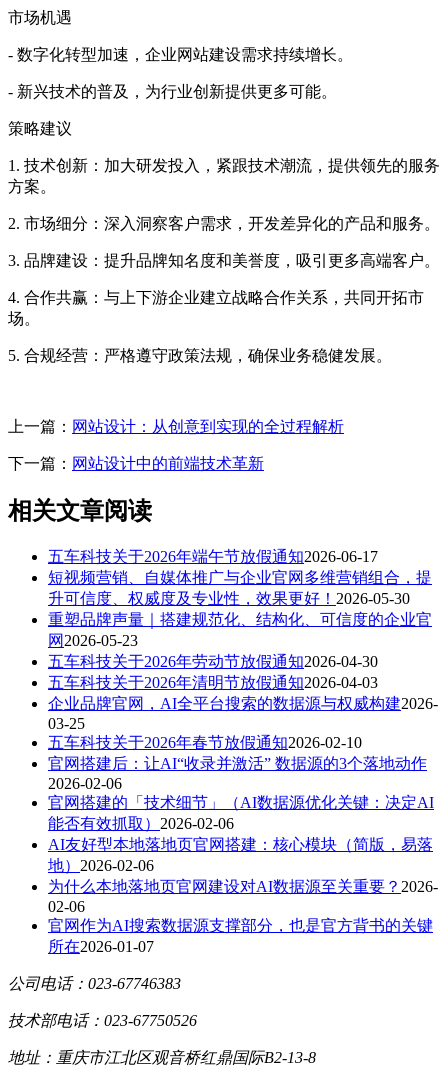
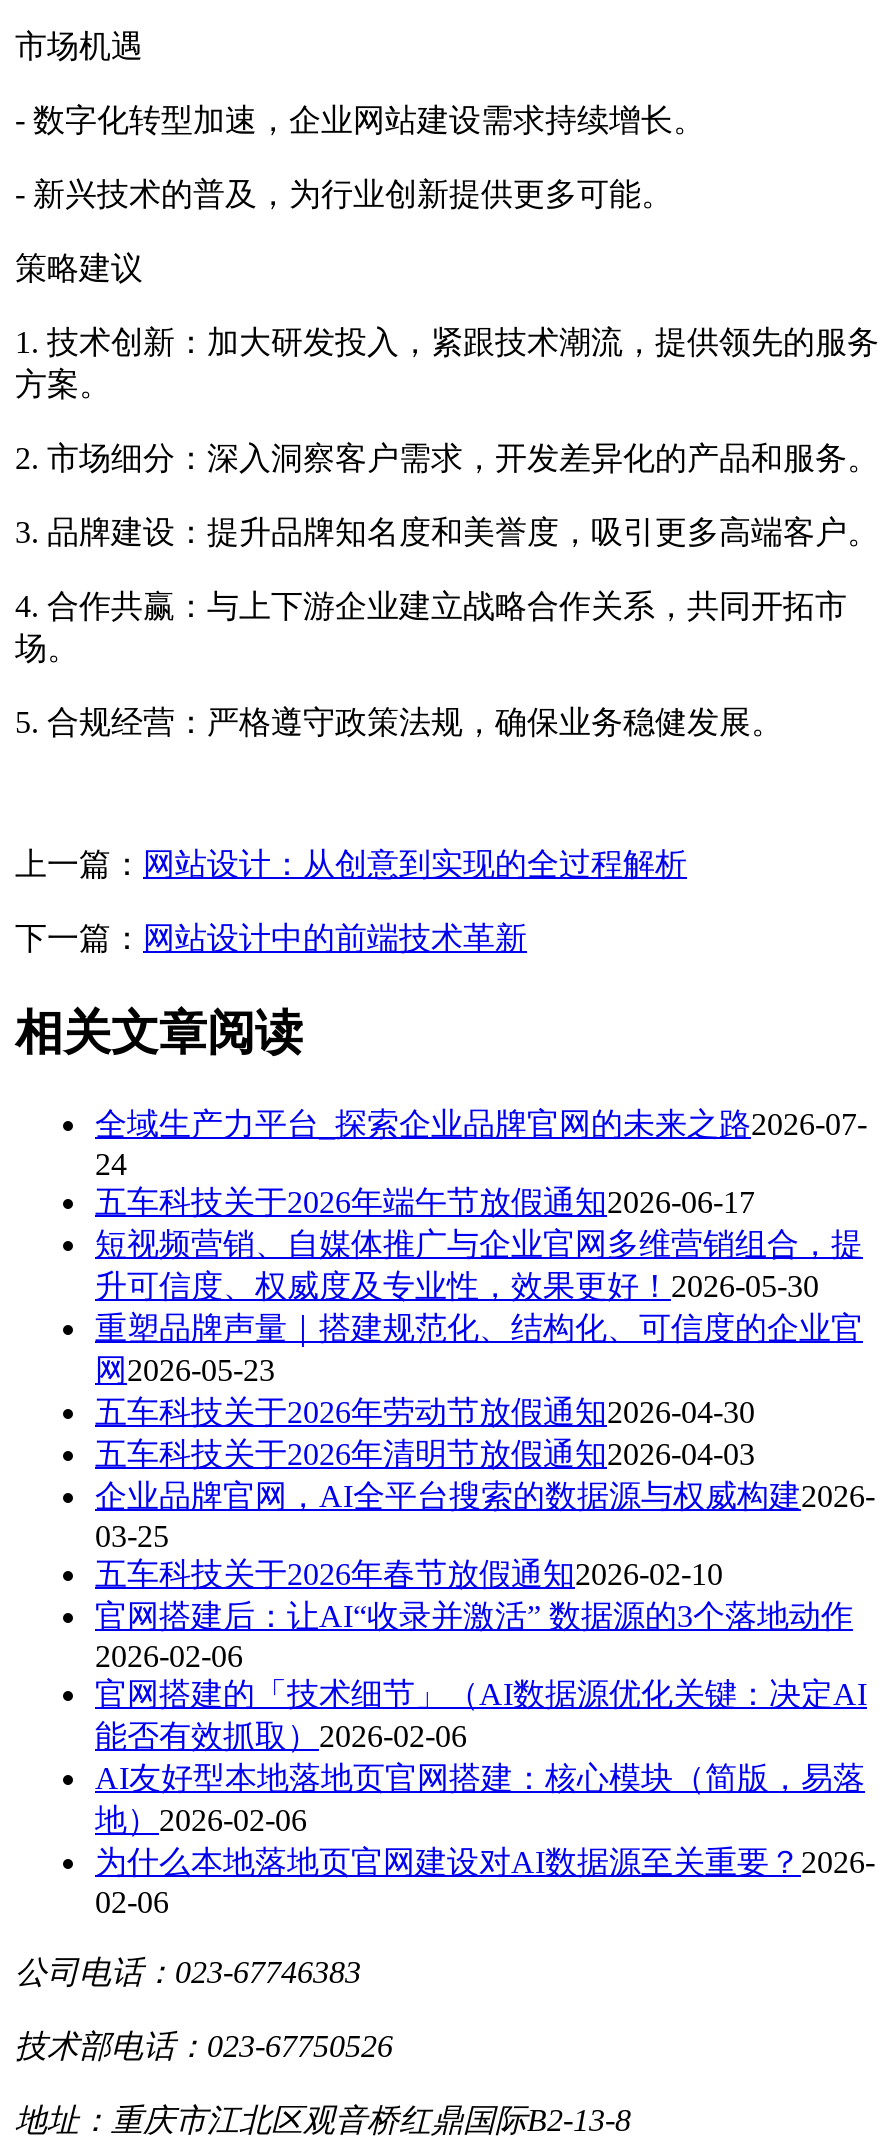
+ 全域生产力平台_探索企业品牌官网的未来之路2026-07-
+ 24

moved down: 五车科技关于2026年端午节放假通知2026-06-17 | 短视频营销、自媒体推广与企业官网多维营销组合，提 | 升可信度、权威度及专业性，效果更好！2026-05-30 | ... | 为什么本地落地页官网建设对AI数据源至关重要？2026- | 02-06

- 官网作为AI搜索数据源支撑部分，也是官方背书的关键
- 所在2026-01-07
